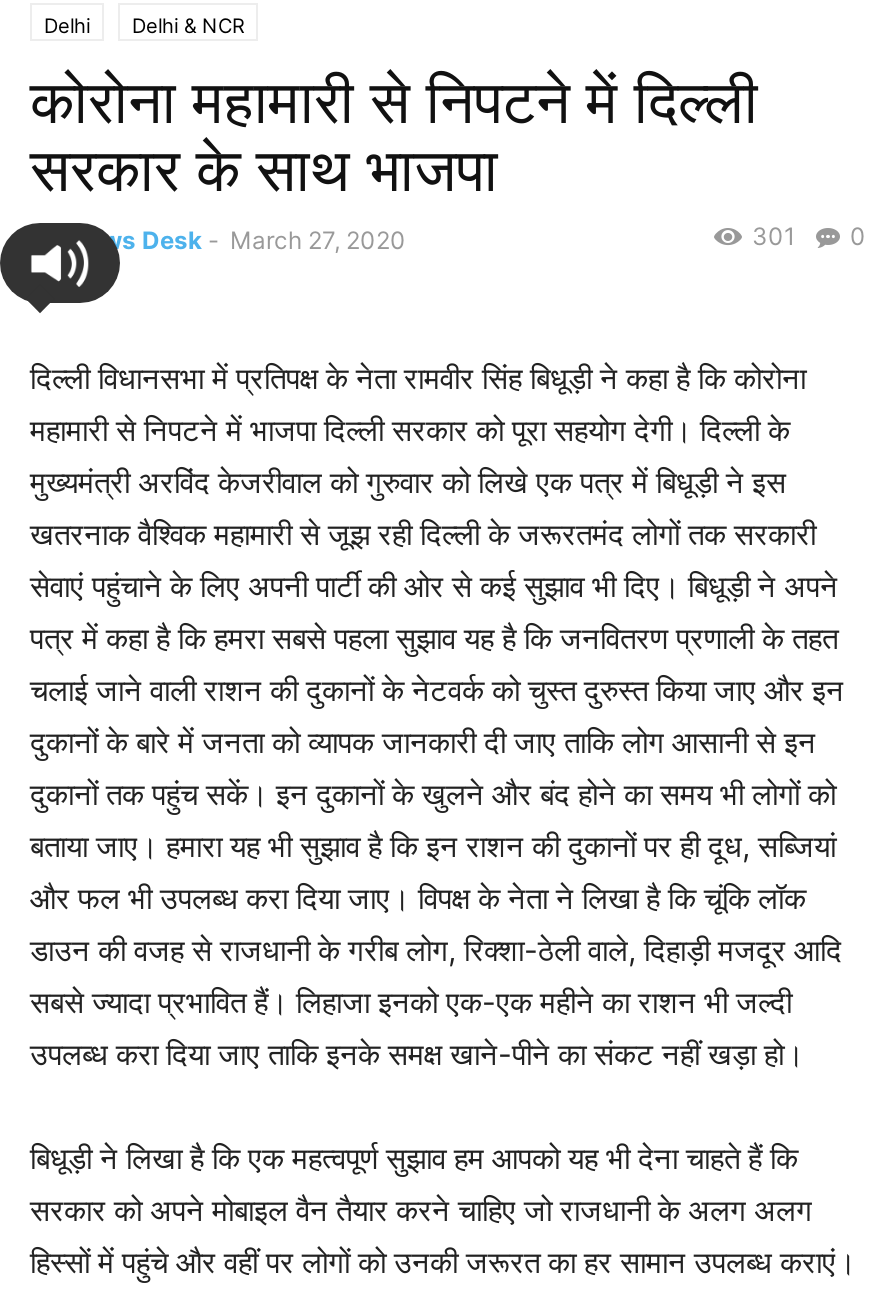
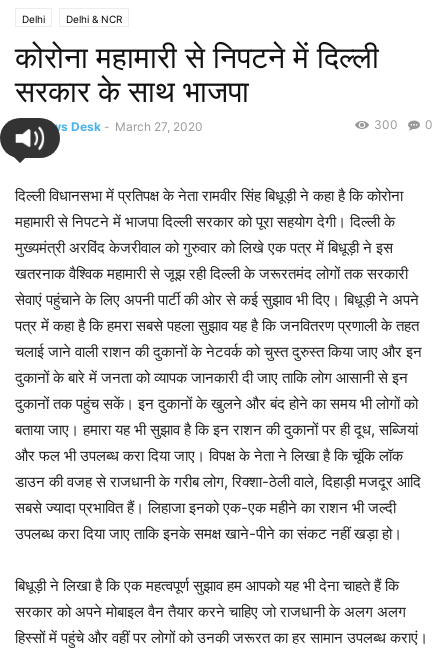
- 301 0
+ 300 0
